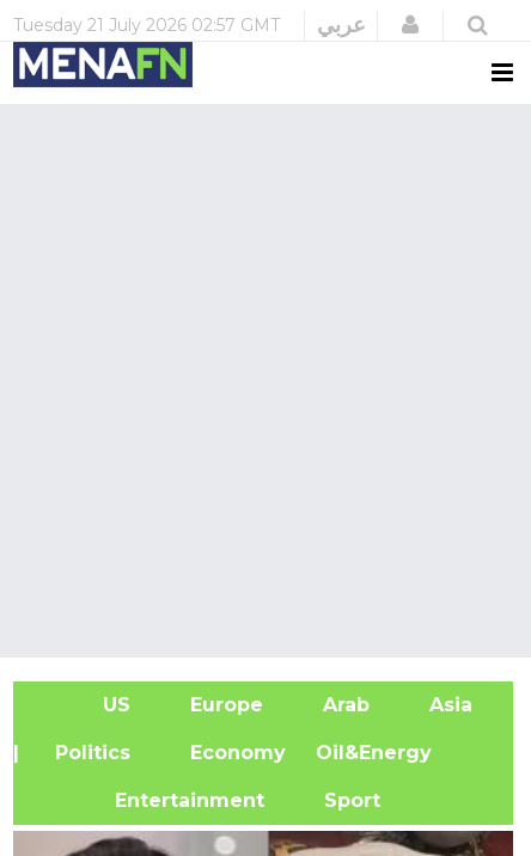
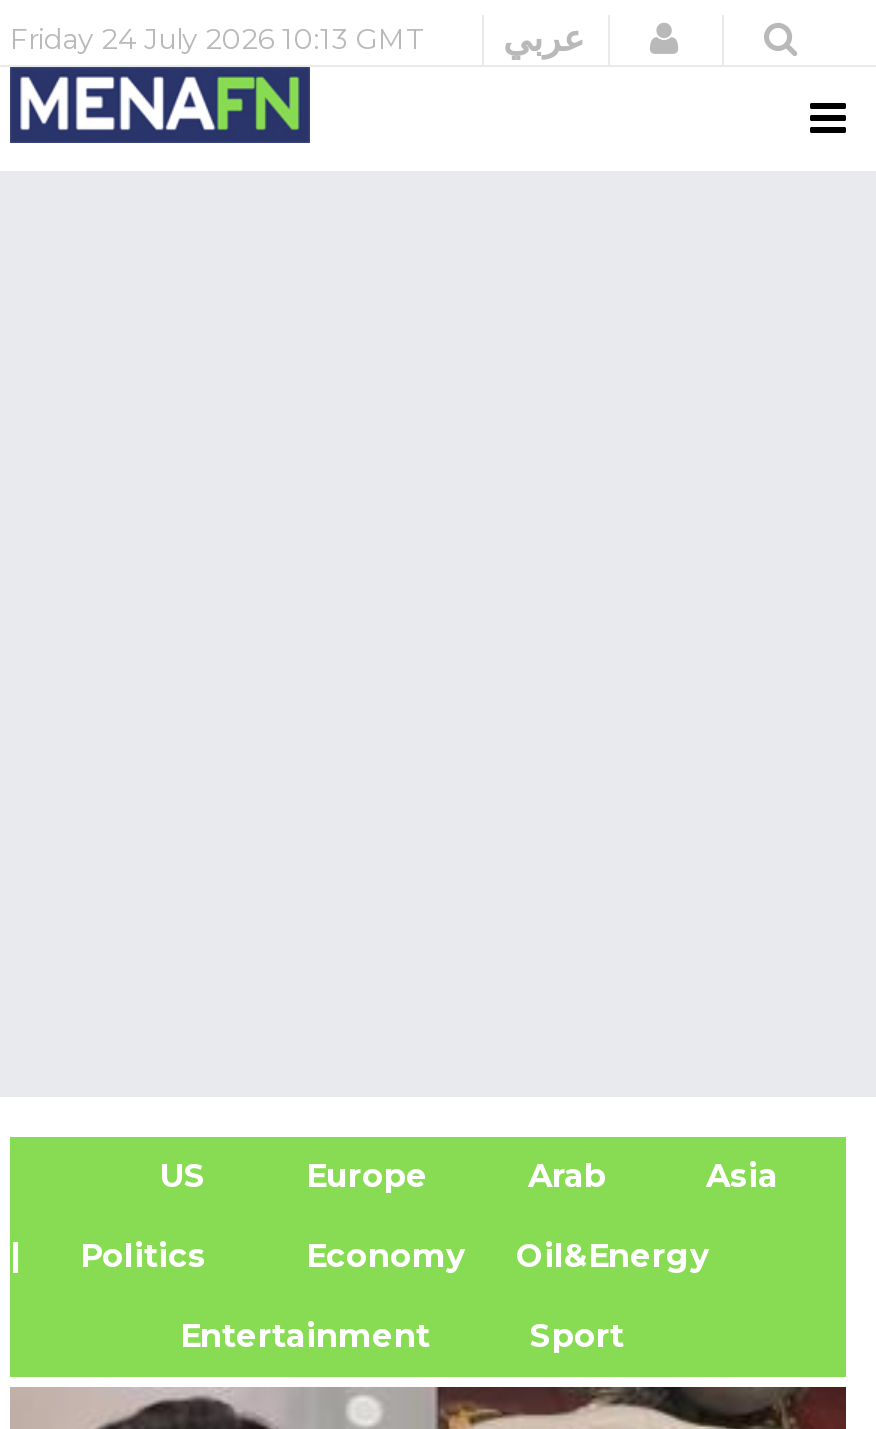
- Tuesday 21 July 2026 02:57 GMT
+ Friday 24 July 2026 10:13 GMT
